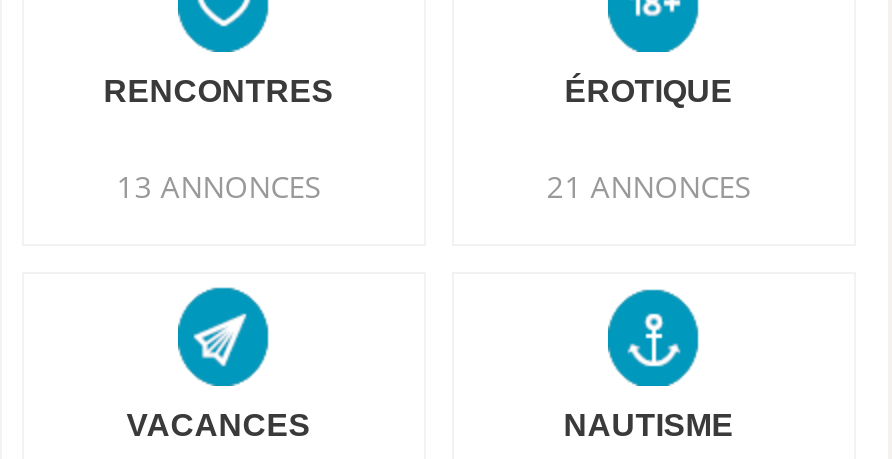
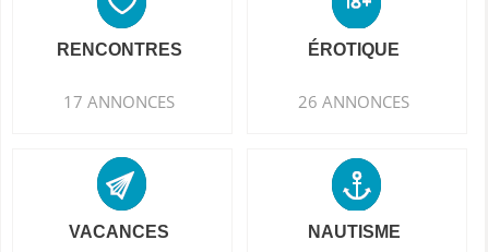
- 13 ANNONCES
+ 17 ANNONCES

- 21 ANNONCES
+ 26 ANNONCES
